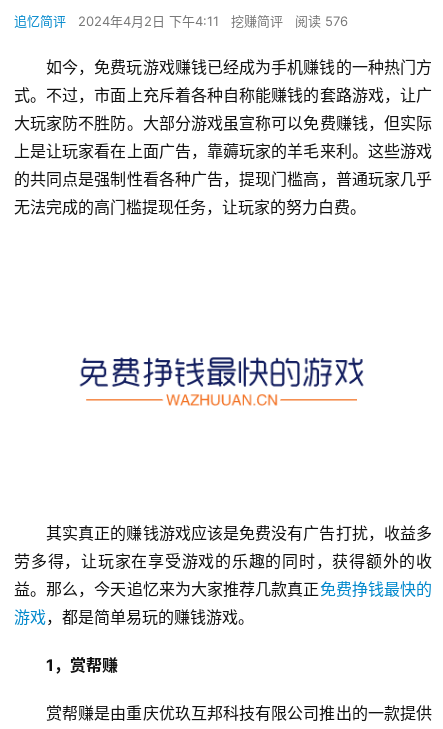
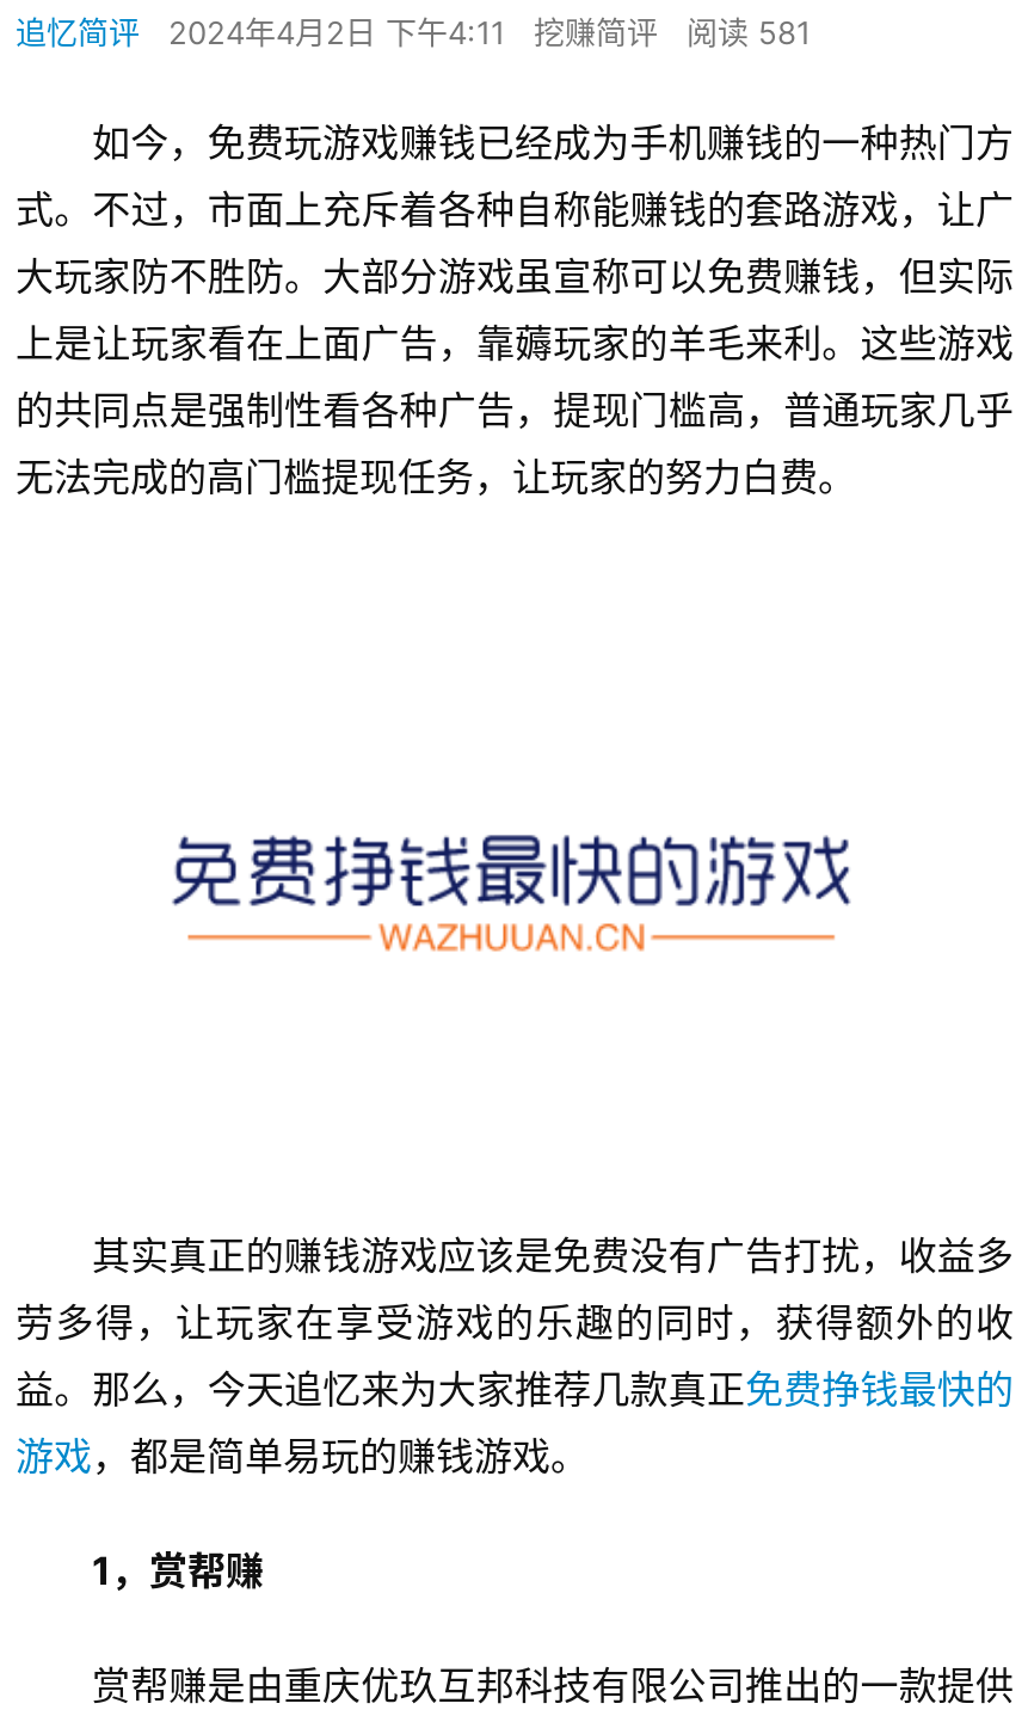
- 追忆简评 2024年4月2日 下午4:11 挖赚简评 阅读 576
+ 追忆简评 2024年4月2日 下午4:11 挖赚简评 阅读 581
